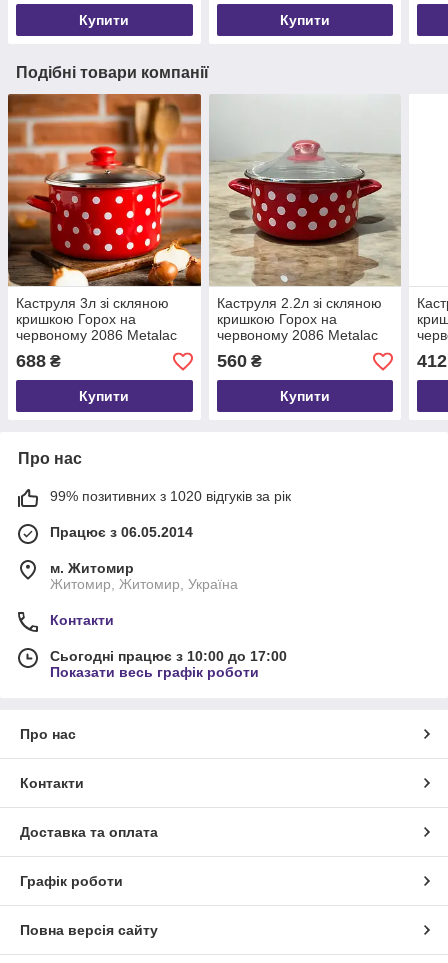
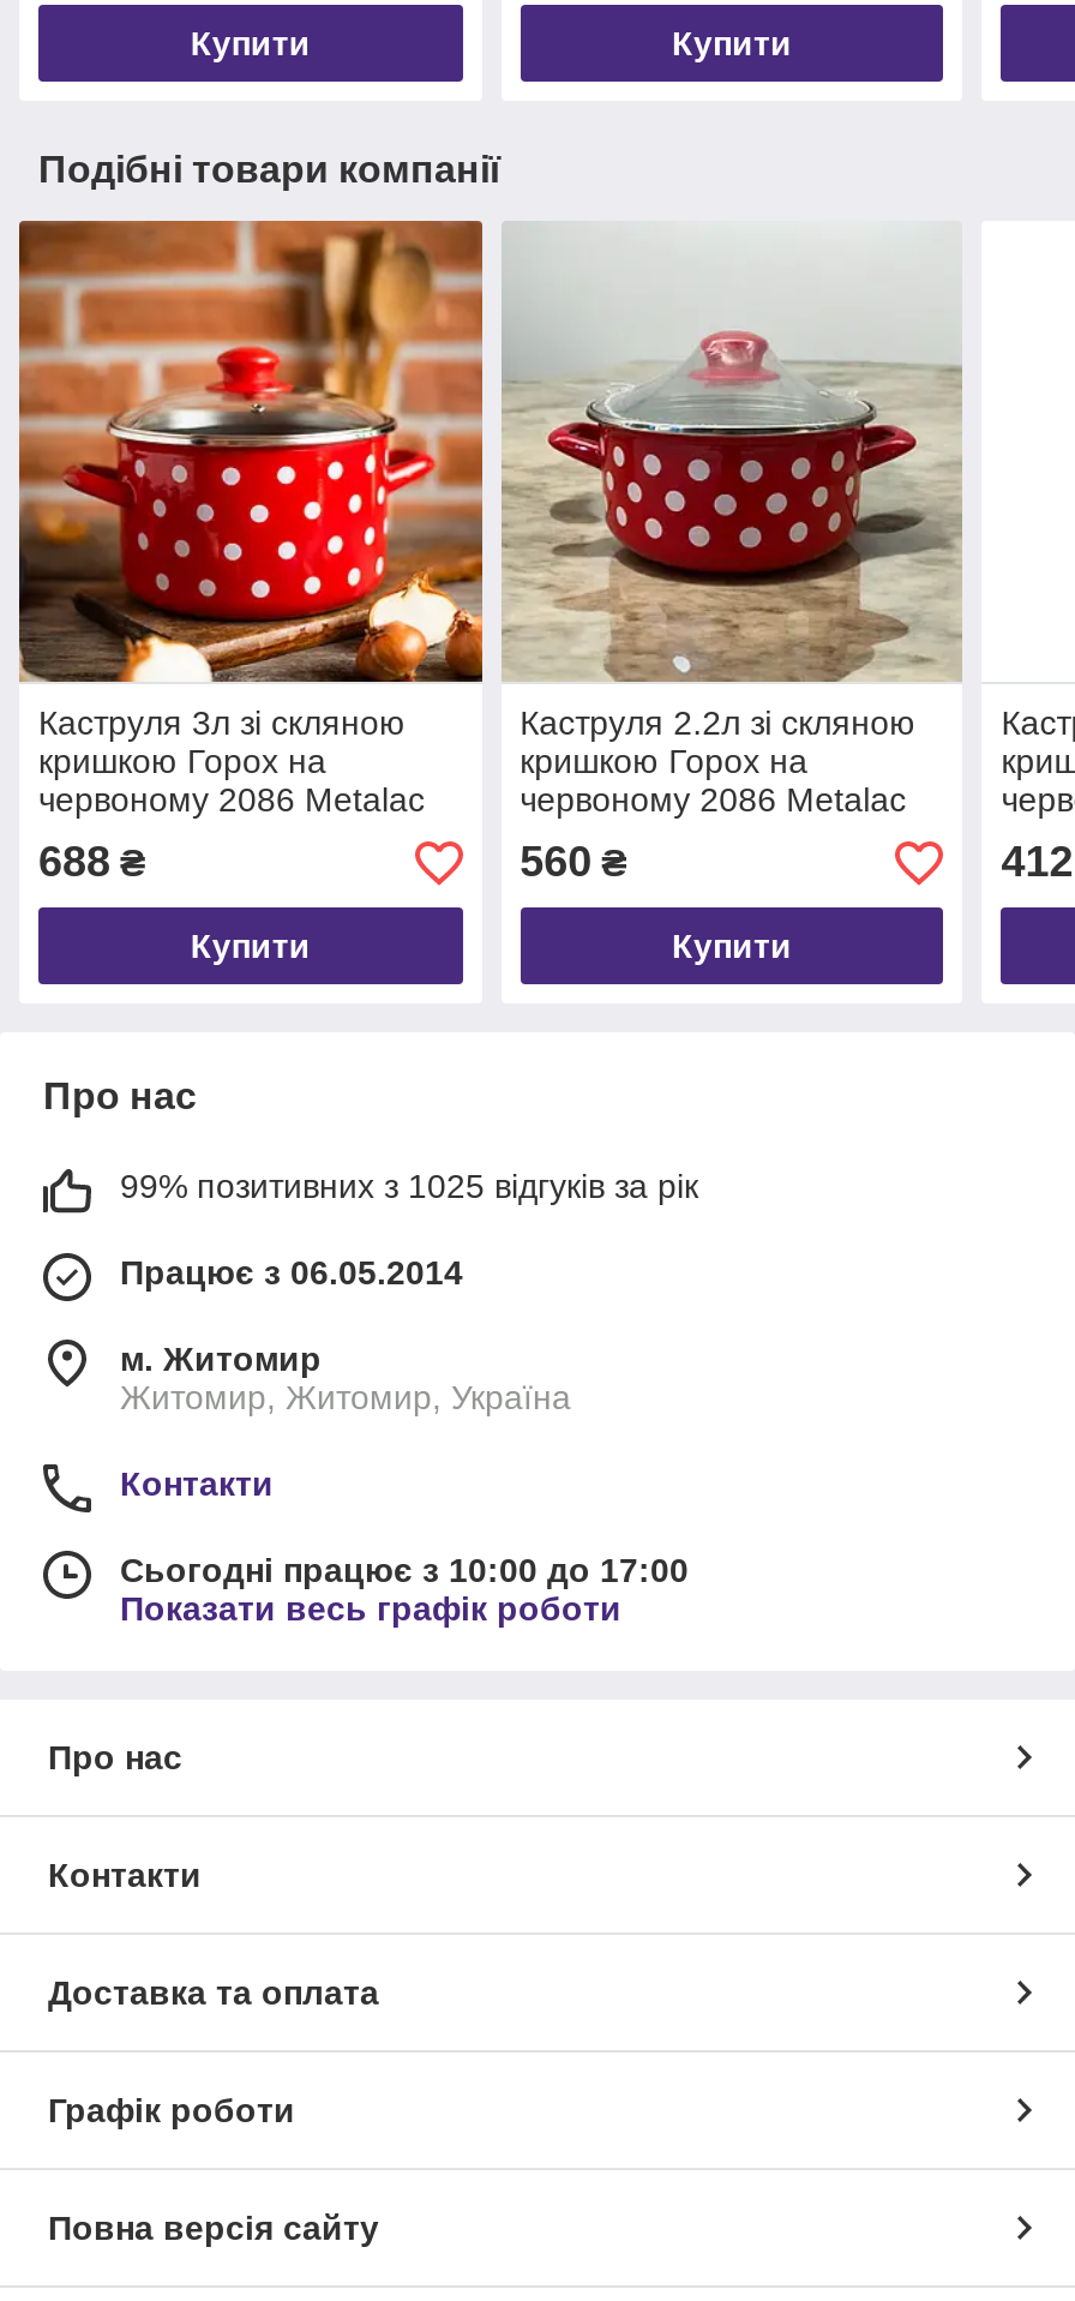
- 99% позитивних з 1020 відгуків за рік
+ 99% позитивних з 1025 відгуків за рік
